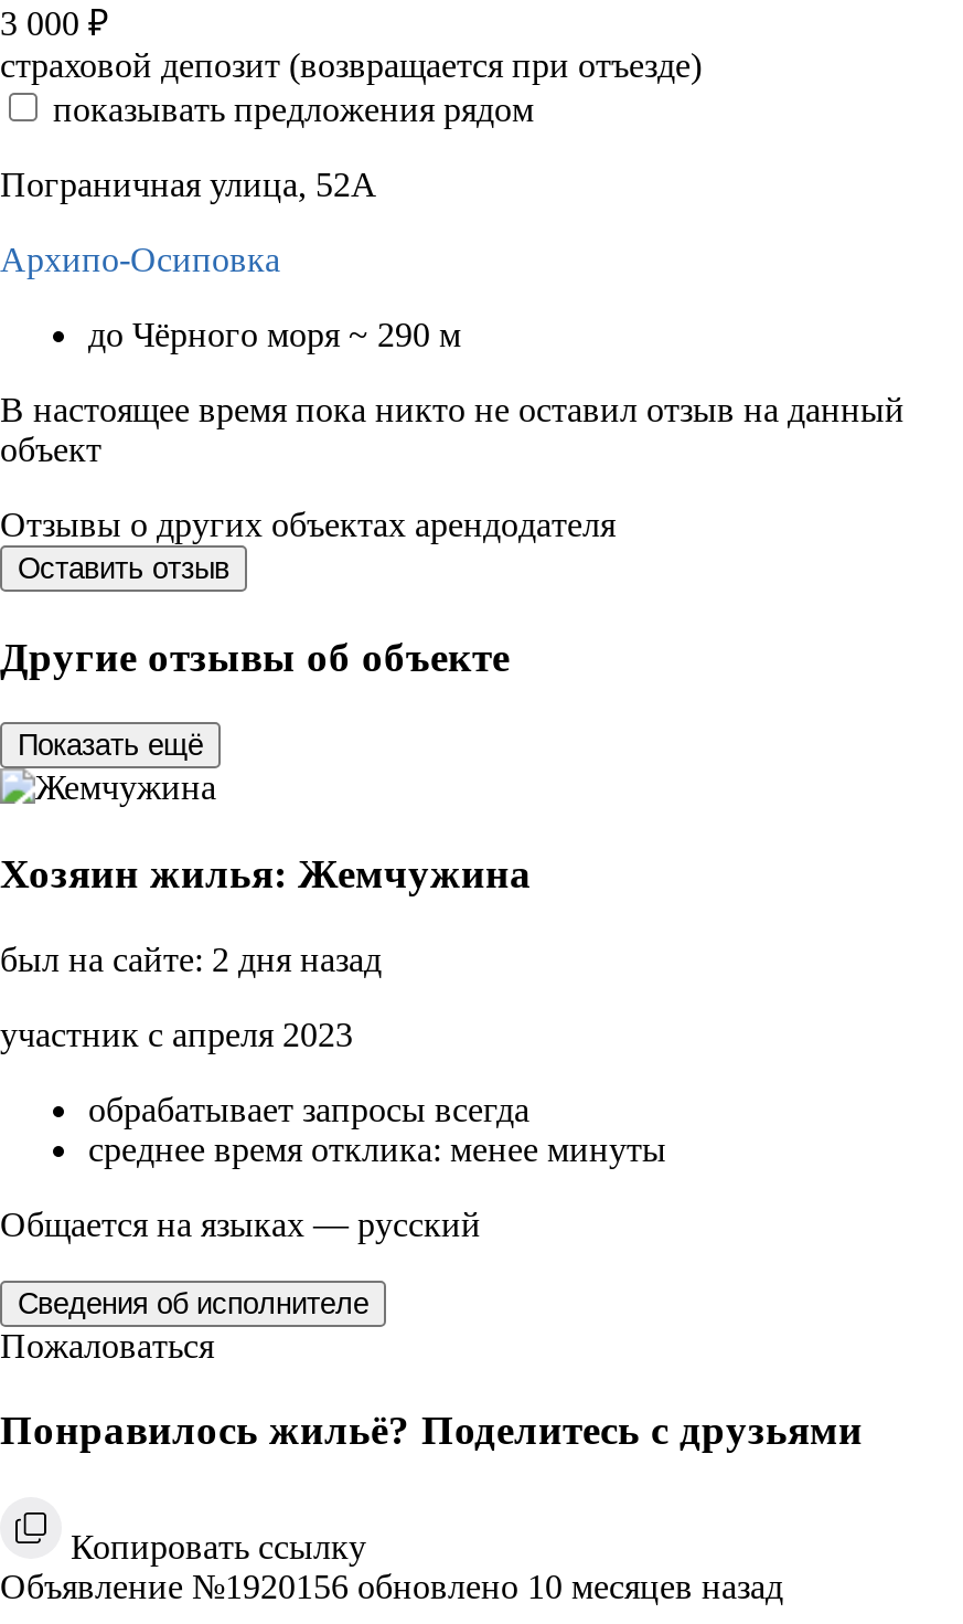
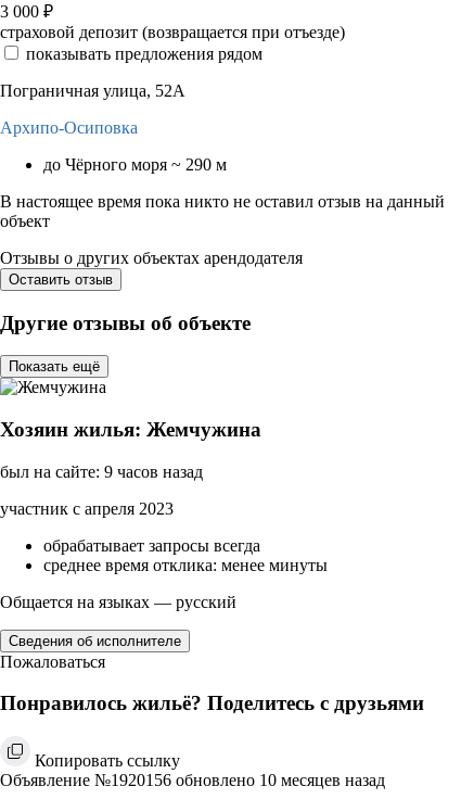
- был на сайте: 2 дня назад
+ был на сайте: 9 часов назад
